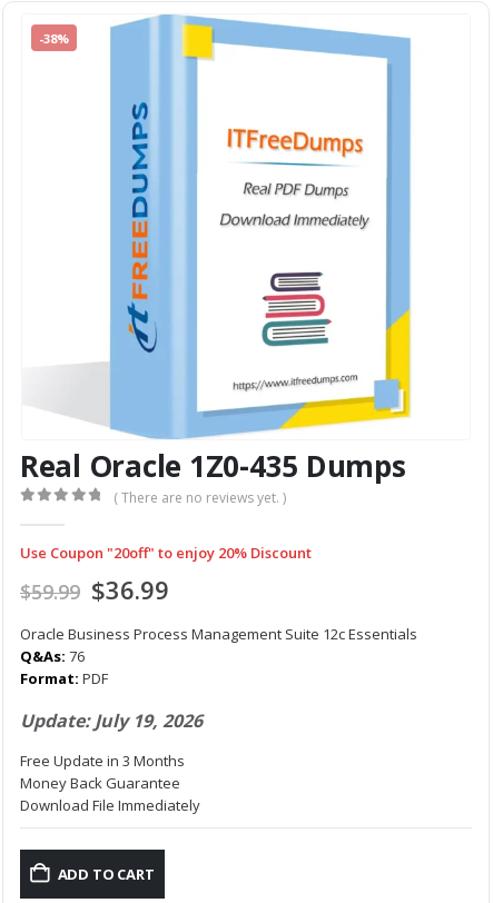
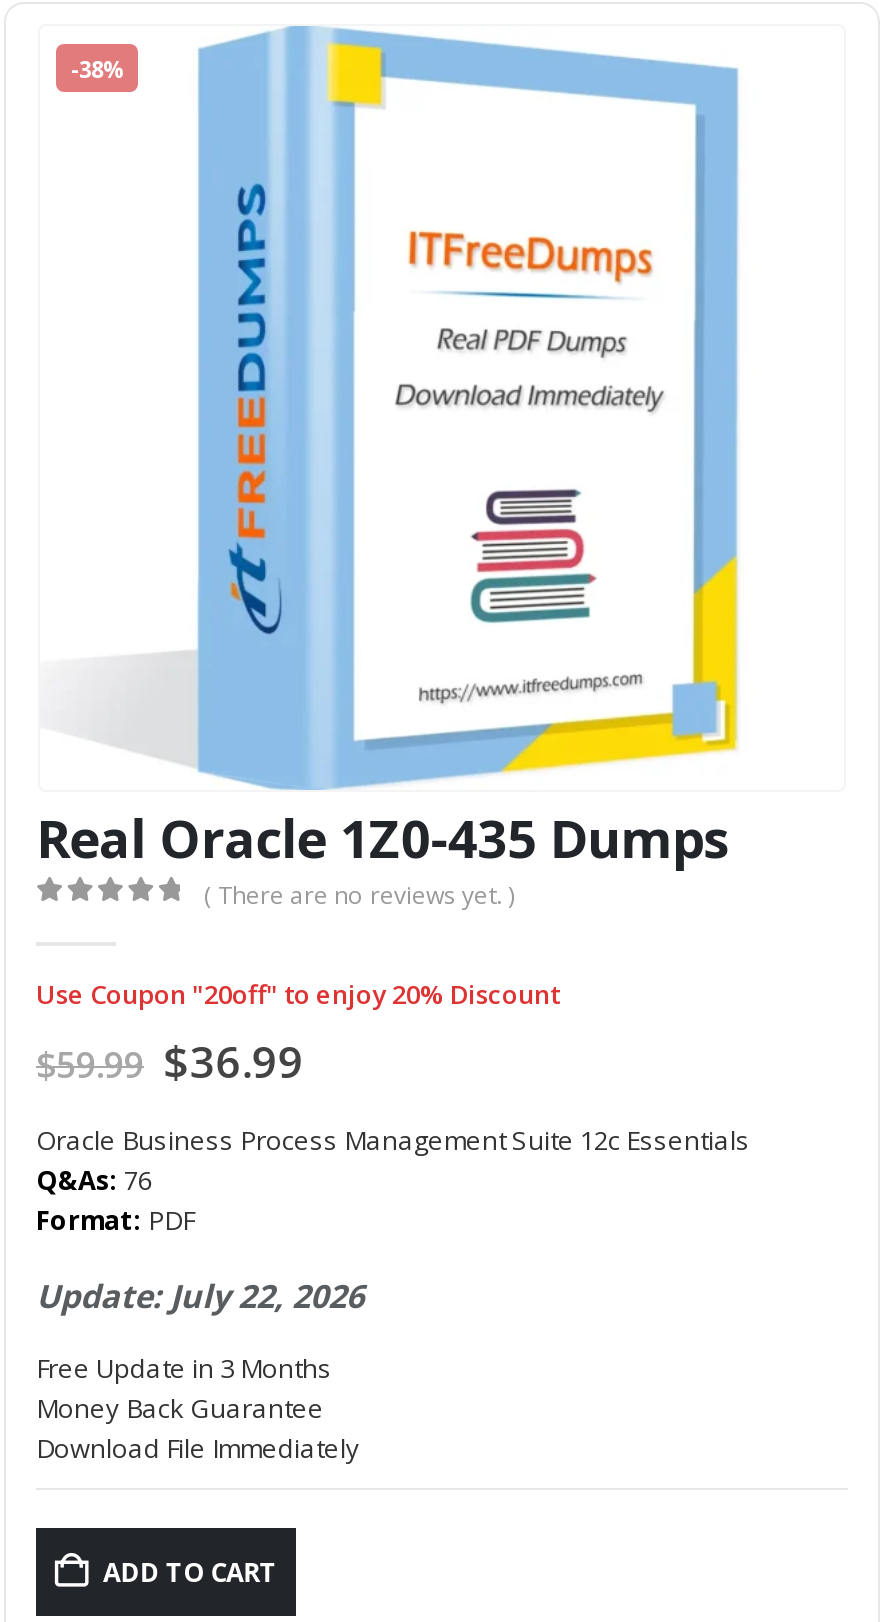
- Update: July 19, 2026
+ Update: July 22, 2026
